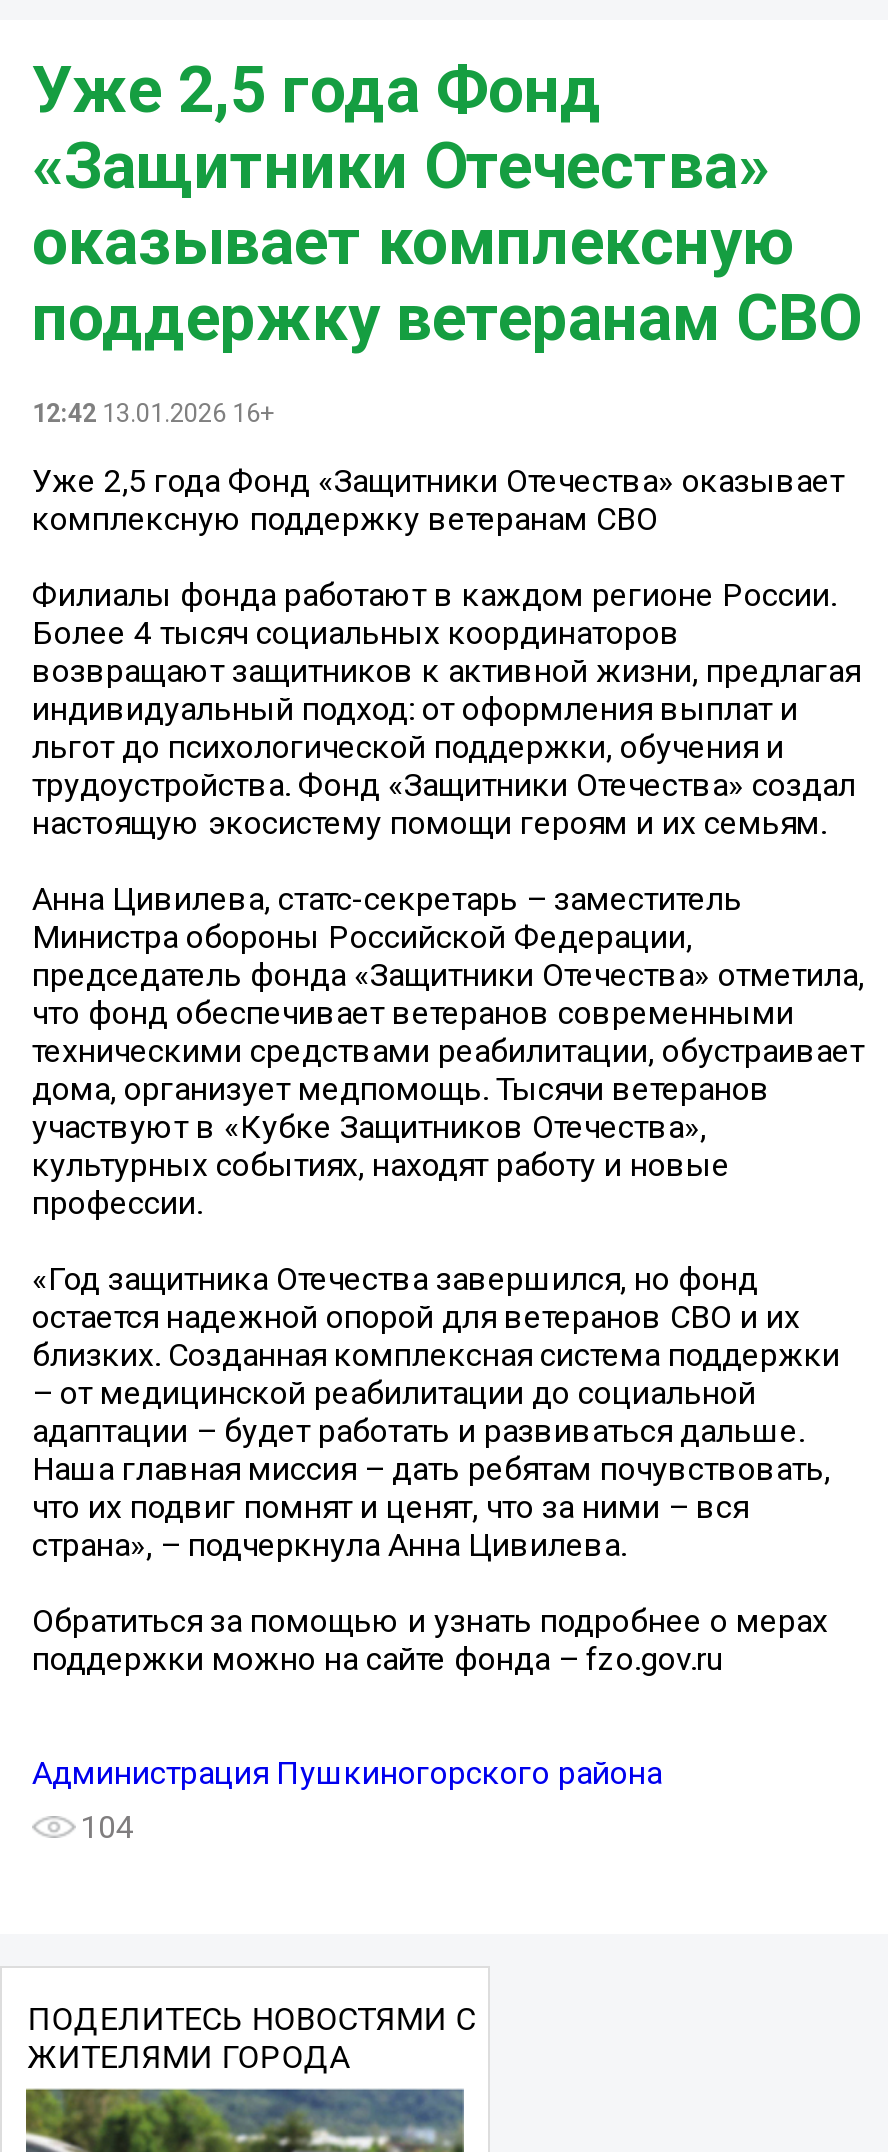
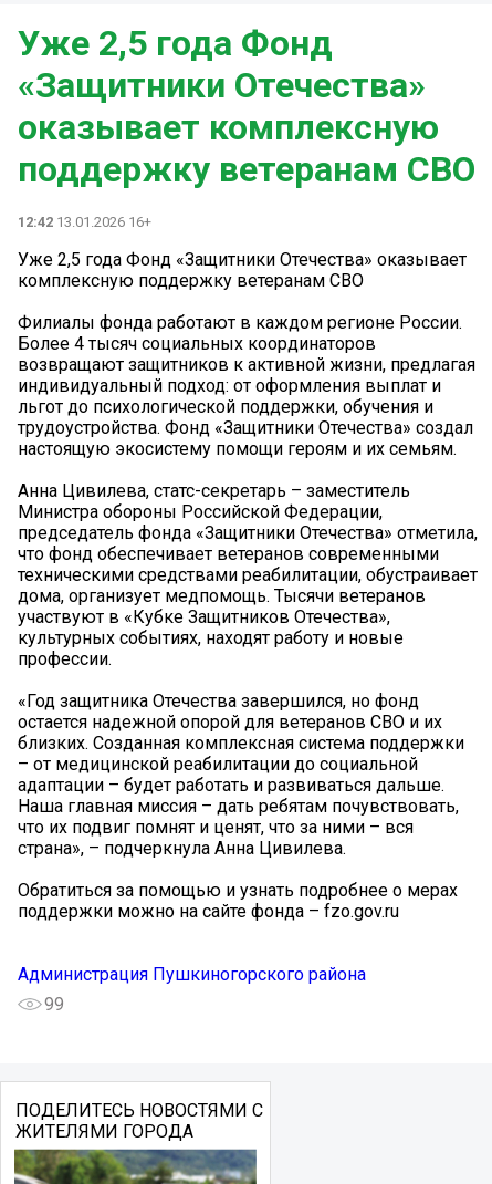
- 104
+ 99
